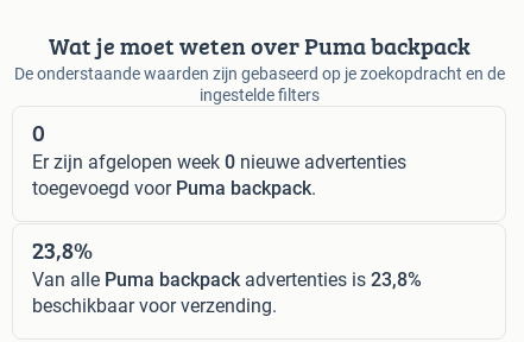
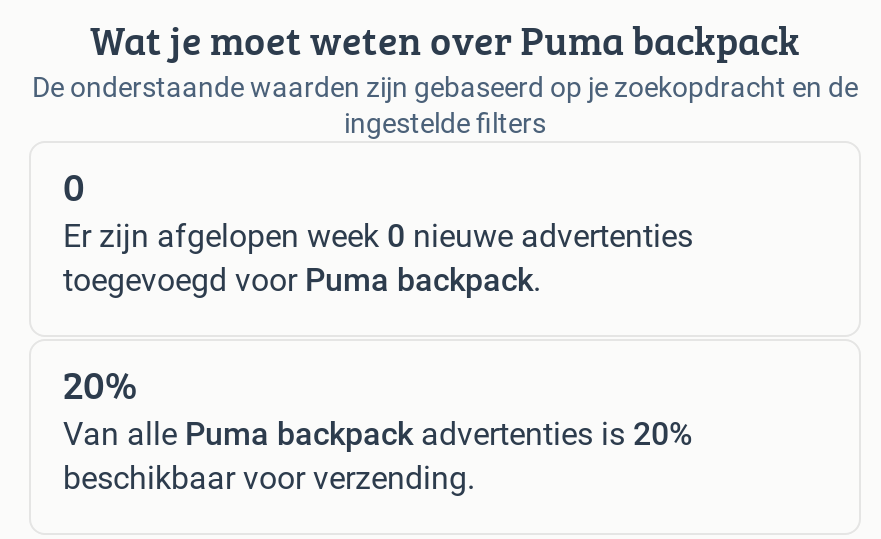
- 23,8%
+ 20%

- Van alle Puma backpack advertenties is 23,8%
+ Van alle Puma backpack advertenties is 20%
